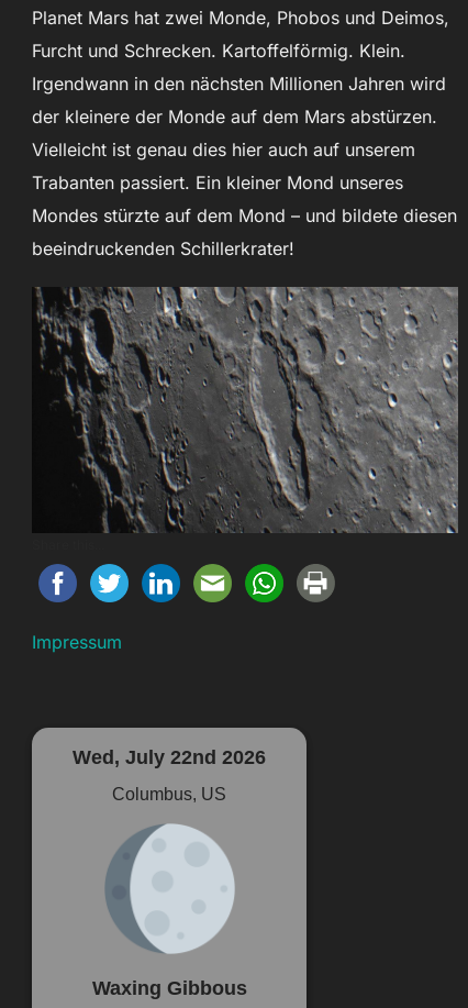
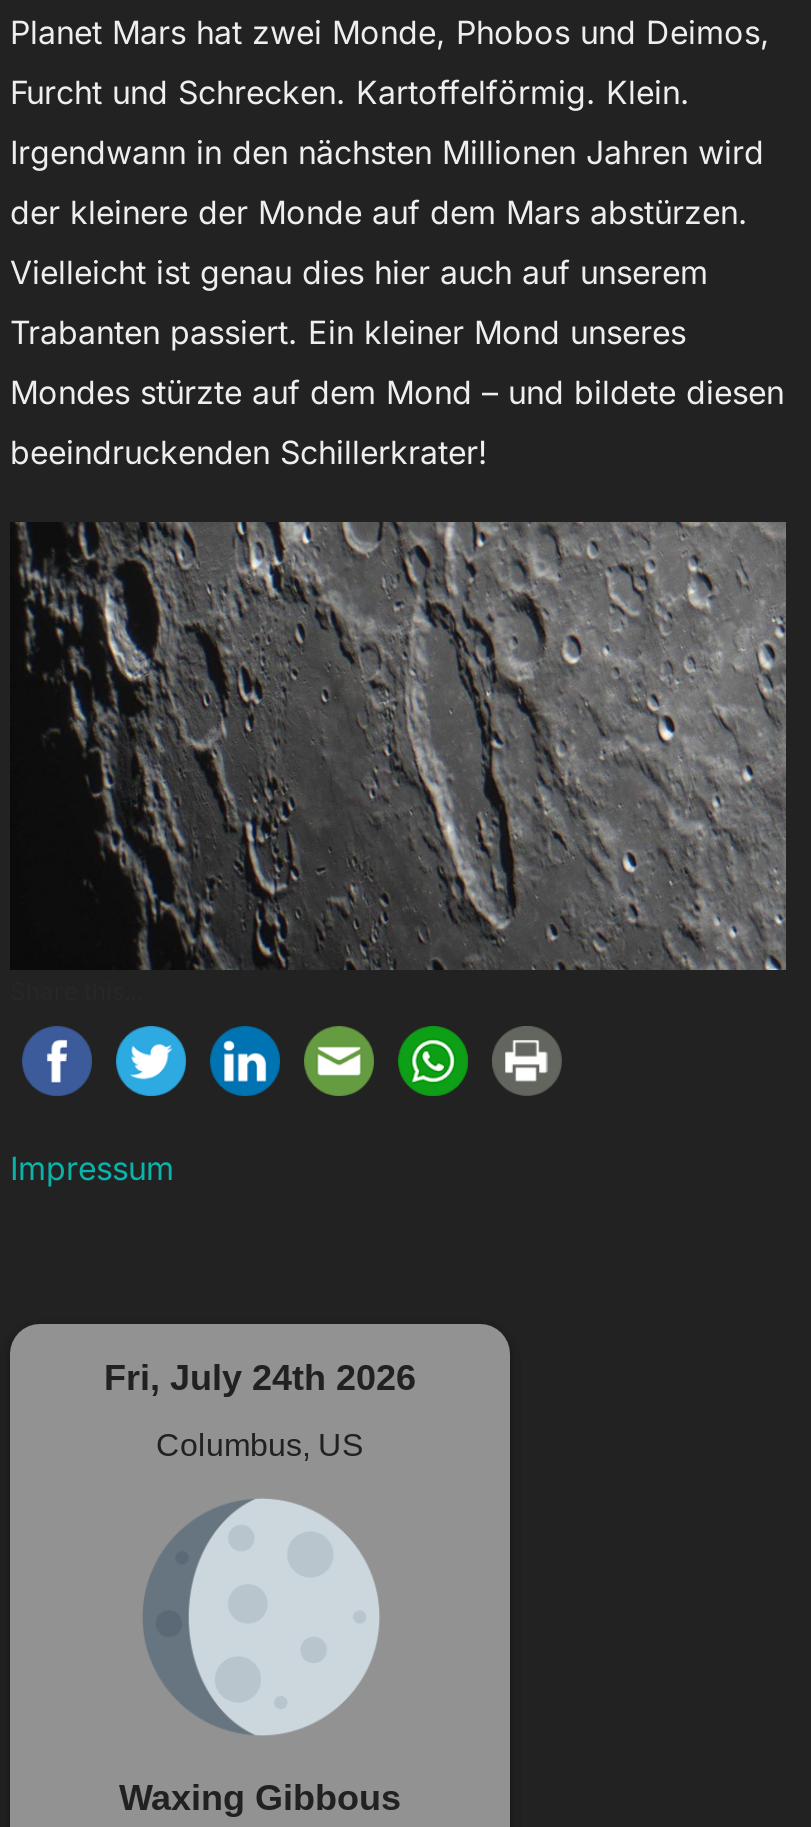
- Wed, July 22nd 2026
+ Fri, July 24th 2026
